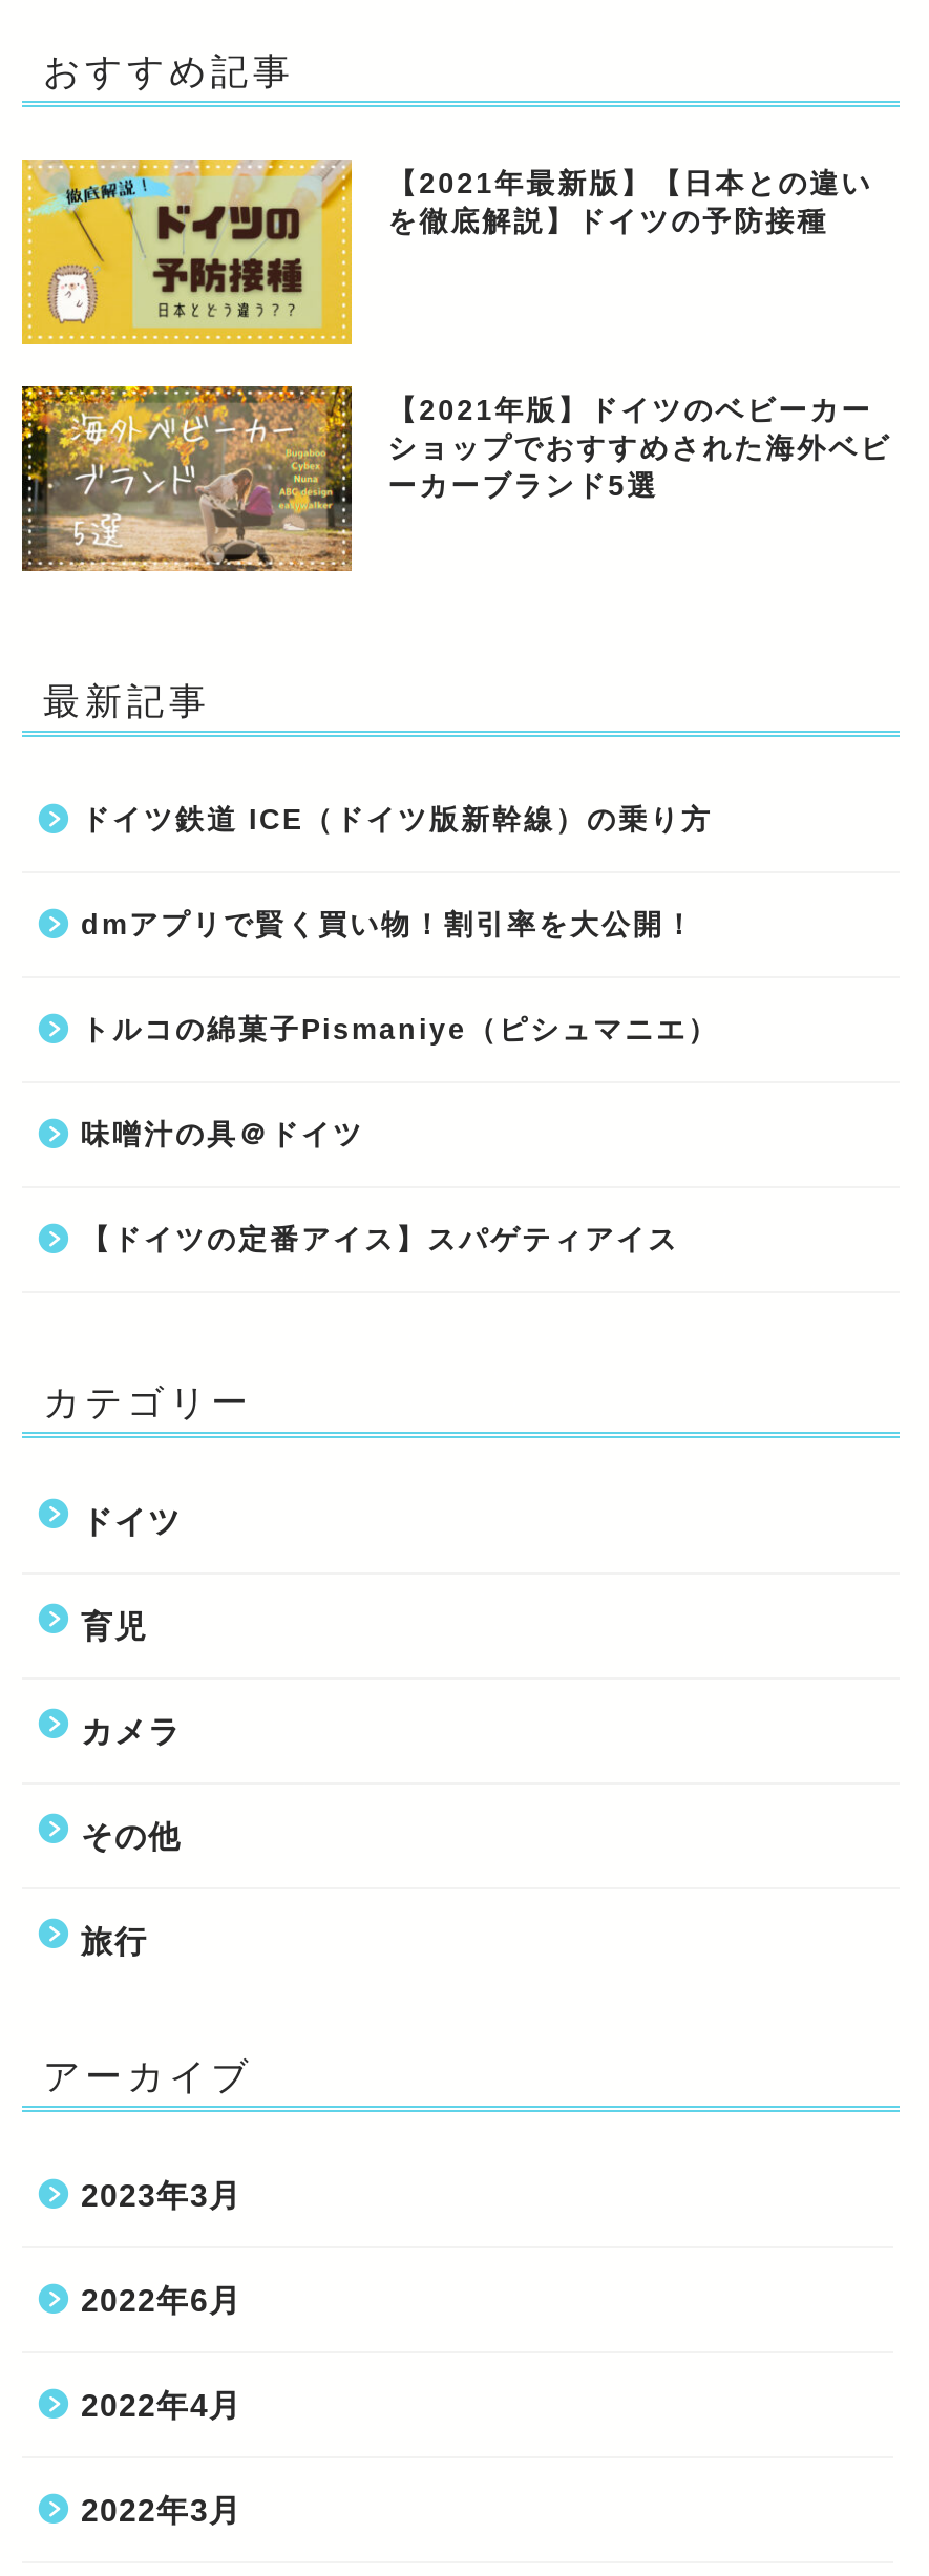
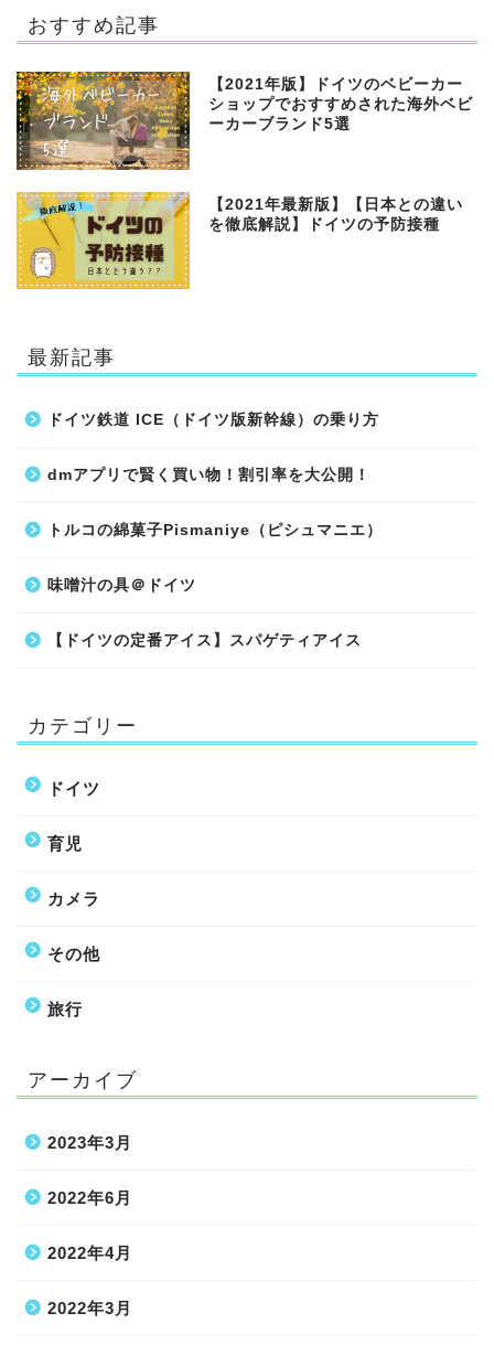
moved down: [image] | 【2021年最新版】【日本との違い | を徹底解説】ドイツの予防接種

moved up: [image] | 【2021年版】ドイツのベビーカー | ショップでおすすめされた海外ベビ | ーカーブランド5選
